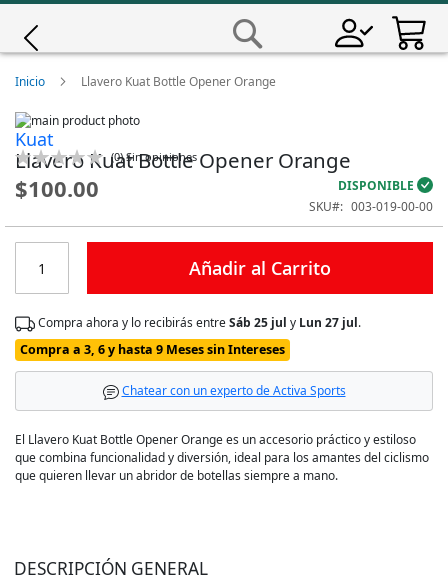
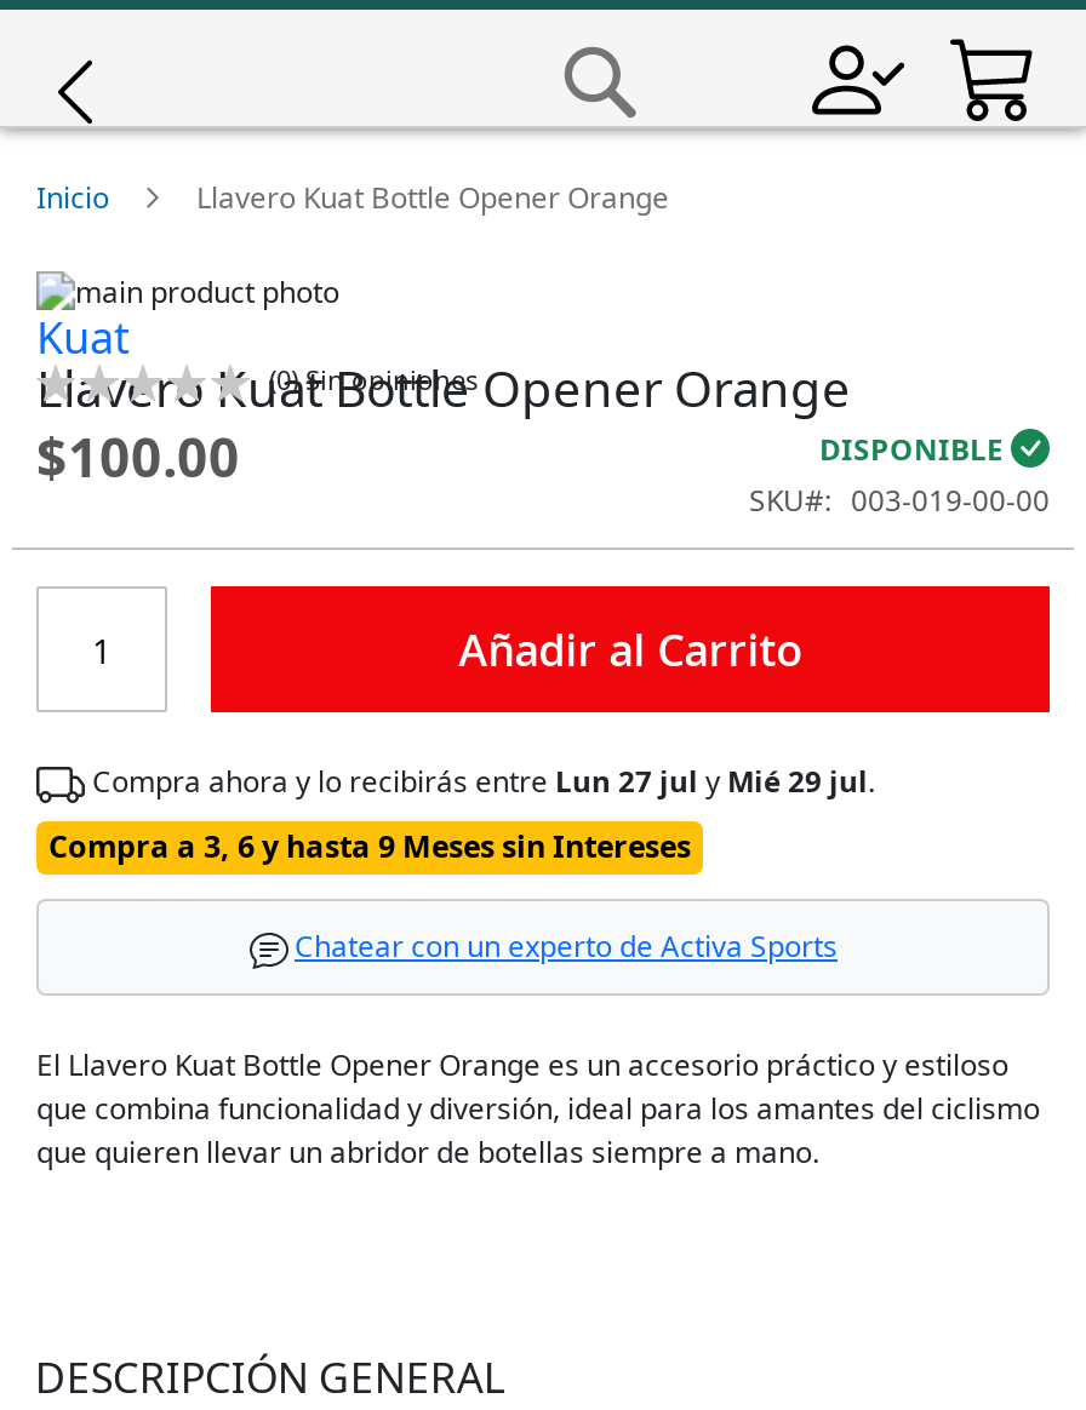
- Compra ahora y lo recibirás entre Sáb 25 jul y Lun 27 jul.
+ Compra ahora y lo recibirás entre Lun 27 jul y Mié 29 jul.
